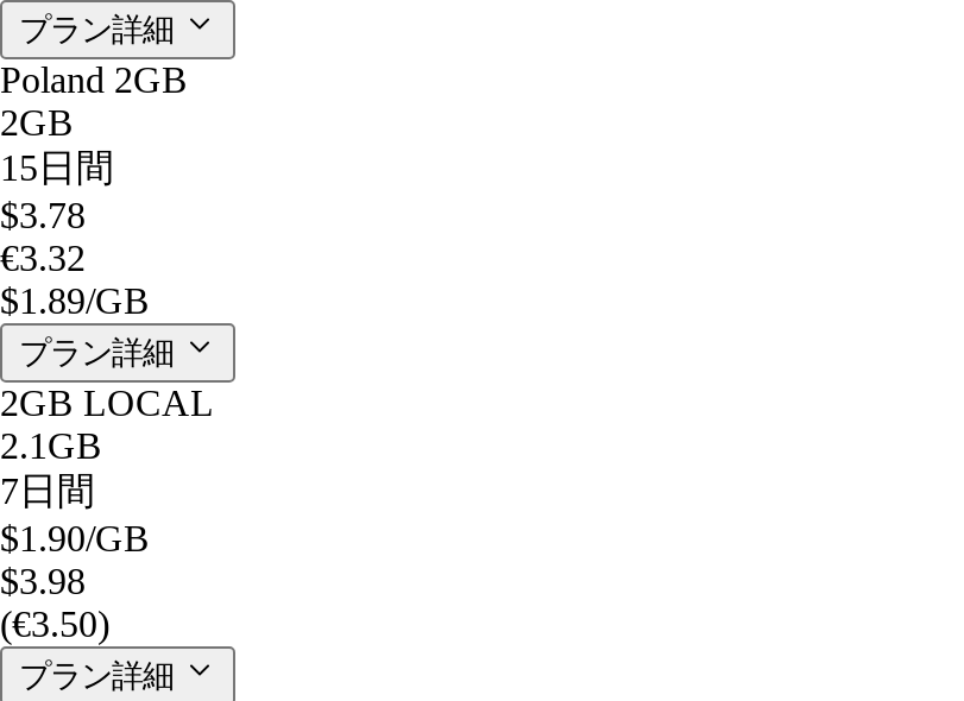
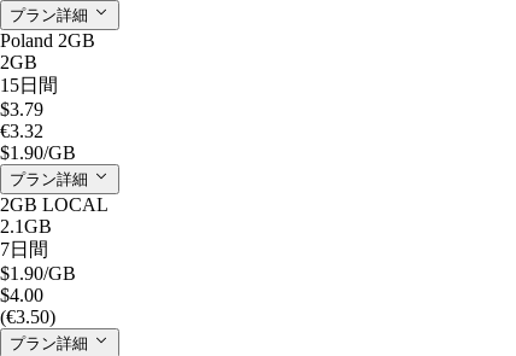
- $3.78
+ $3.79

- $1.89/GB
+ $1.90/GB

- $3.98
+ $4.00
